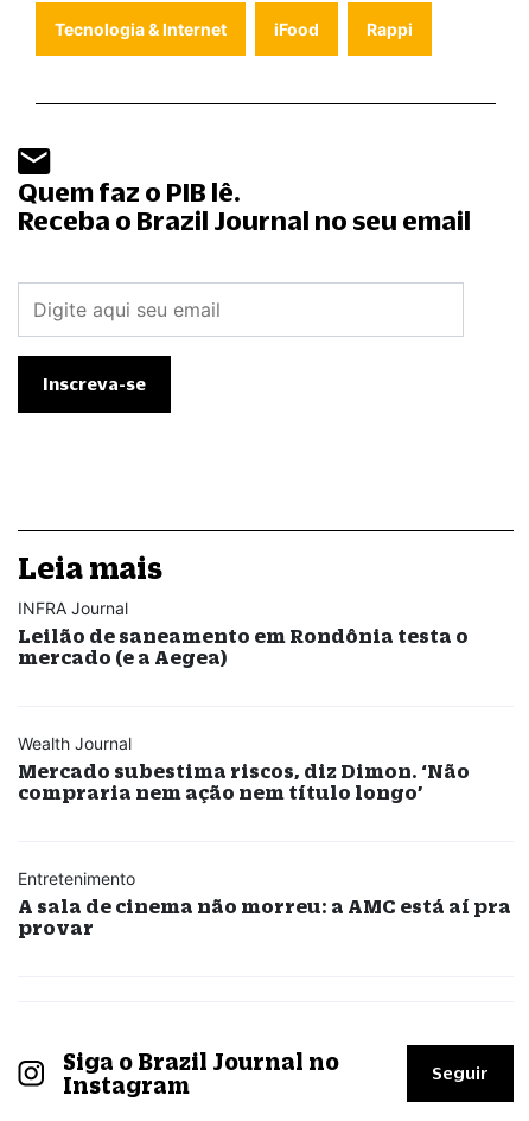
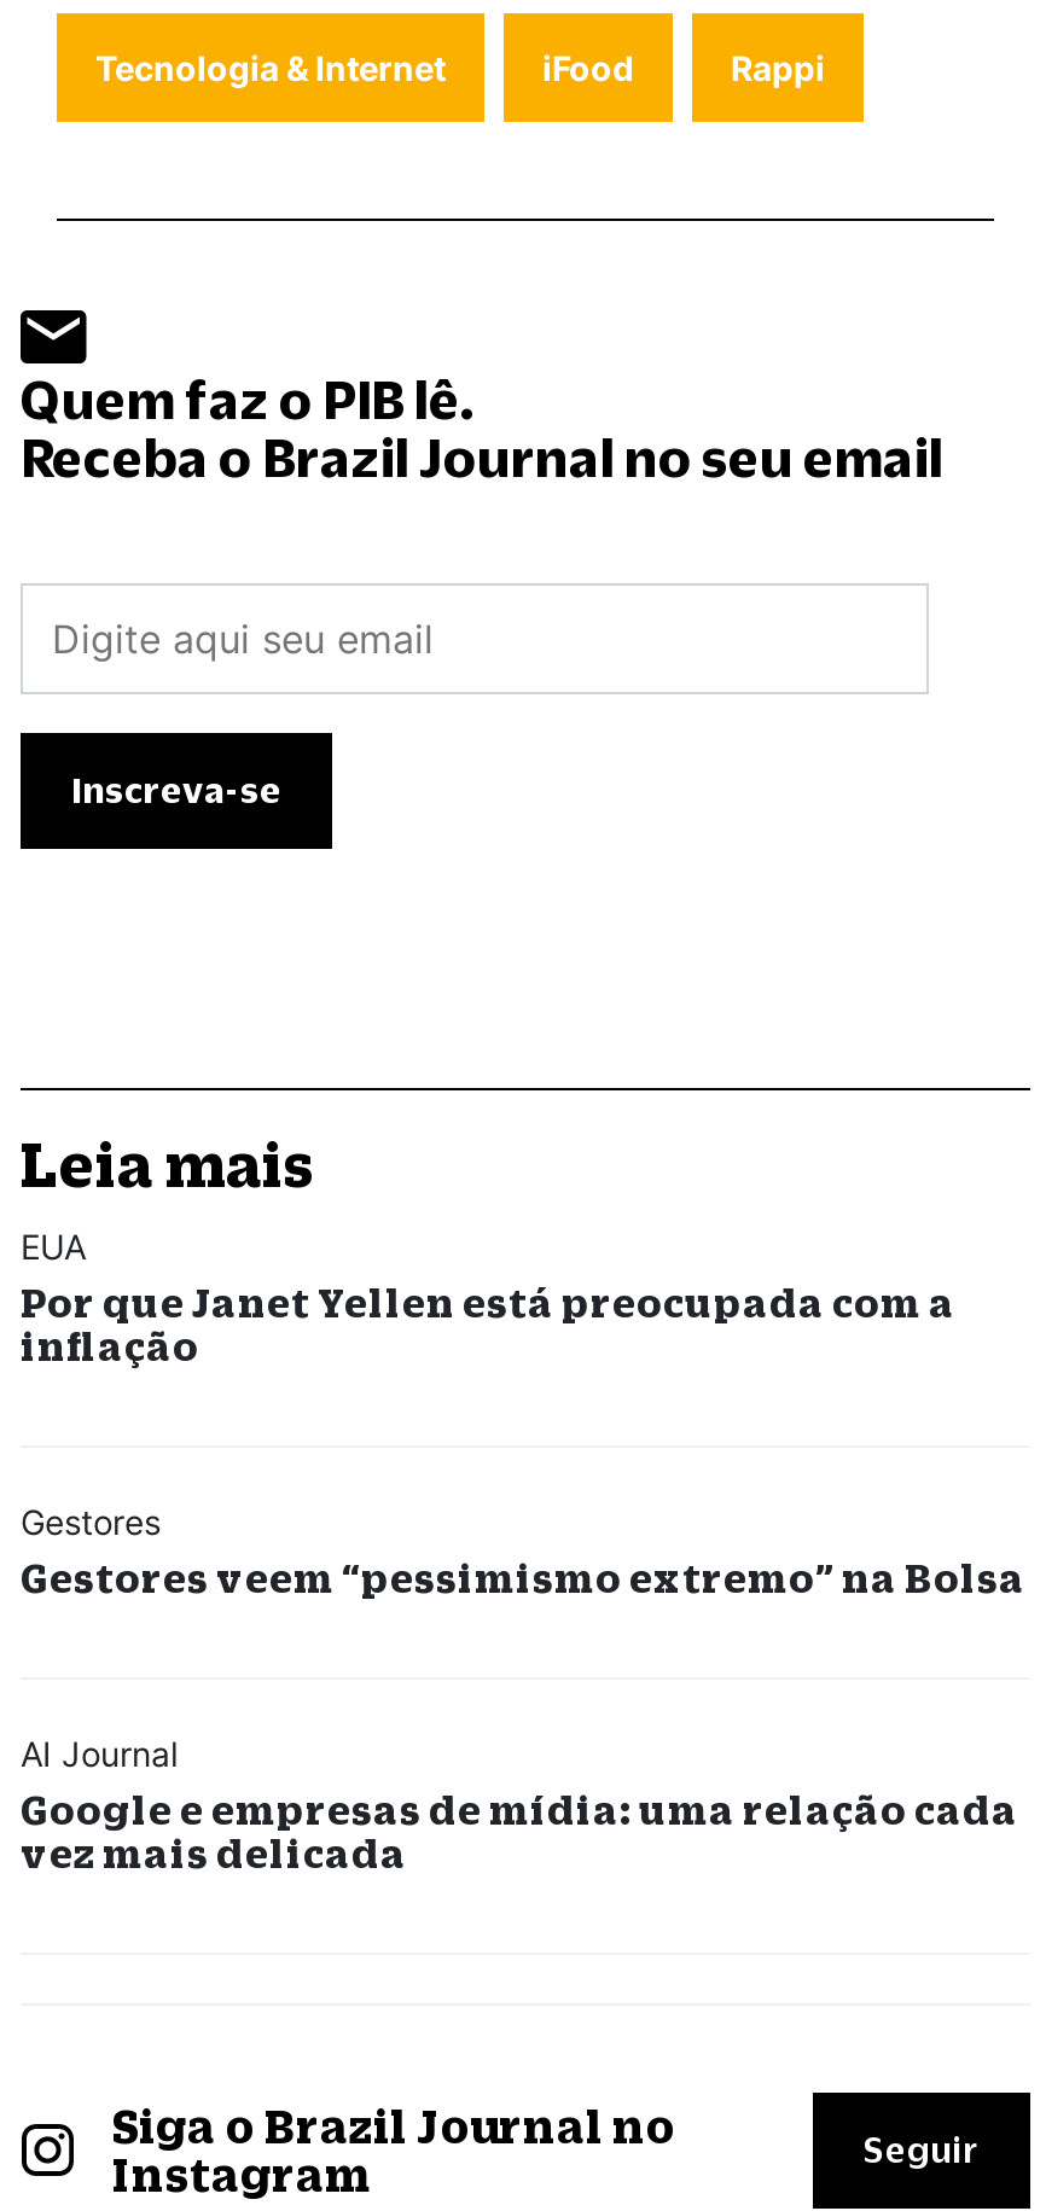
- INFRA Journal
- Leilão de saneamento em Rondônia testa o
- mercado (e a Aegea)
+ EUA
+ Por que Janet Yellen está preocupada com a
+ inflação

- Wealth Journal
- Mercado subestima riscos, diz Dimon. ‘Não
- compraria nem ação nem título longo’
+ Gestores
+ Gestores veem “pessimismo extremo” na Bolsa

- Entretenimento
- A sala de cinema não morreu: a AMC está aí pra
- provar
+ AI Journal
+ Google e empresas de mídia: uma relação cada
+ vez mais delicada
